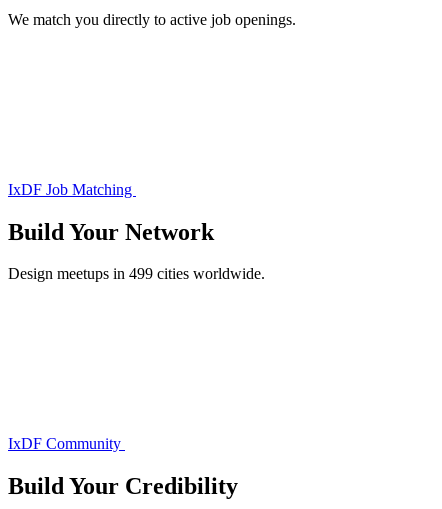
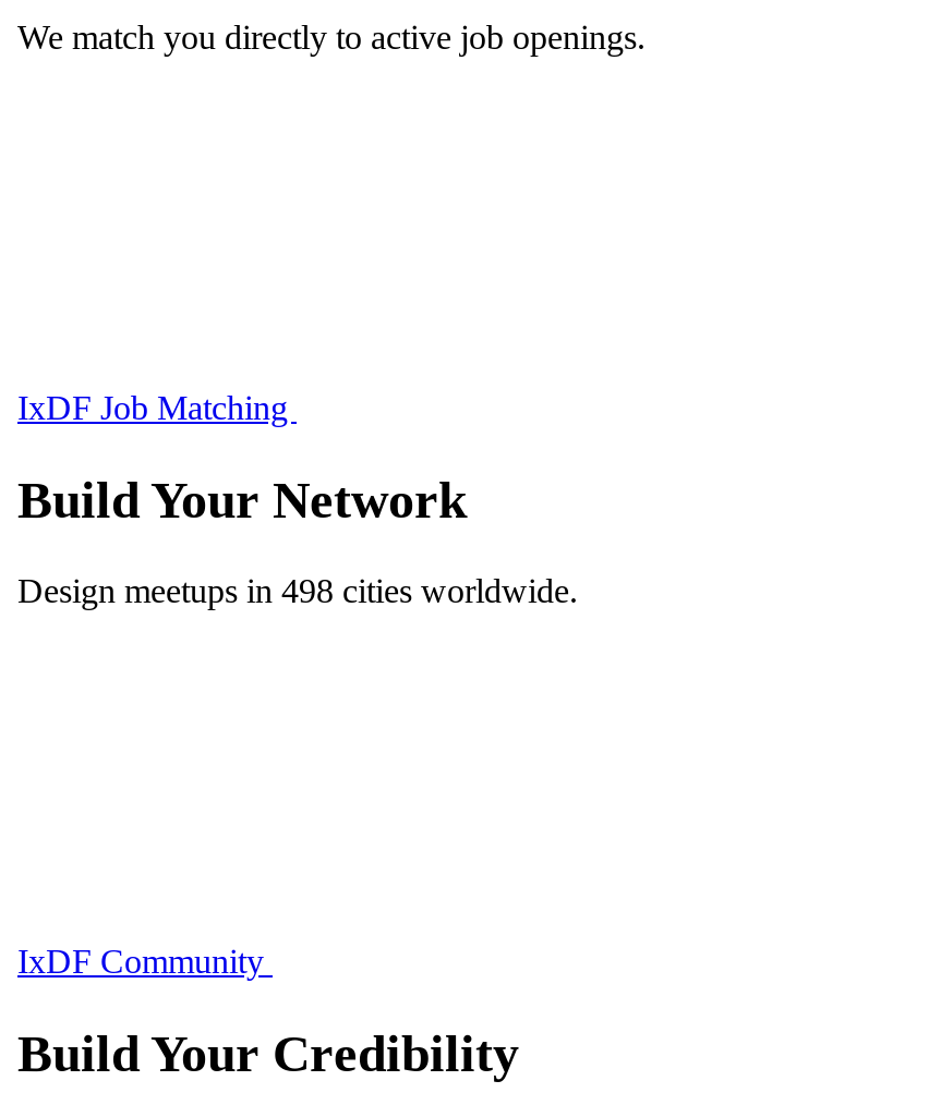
- Design meetups in 499 cities worldwide.
+ Design meetups in 498 cities worldwide.
